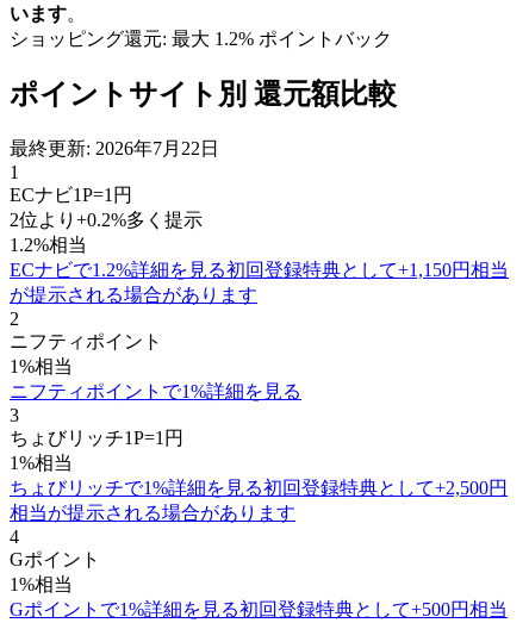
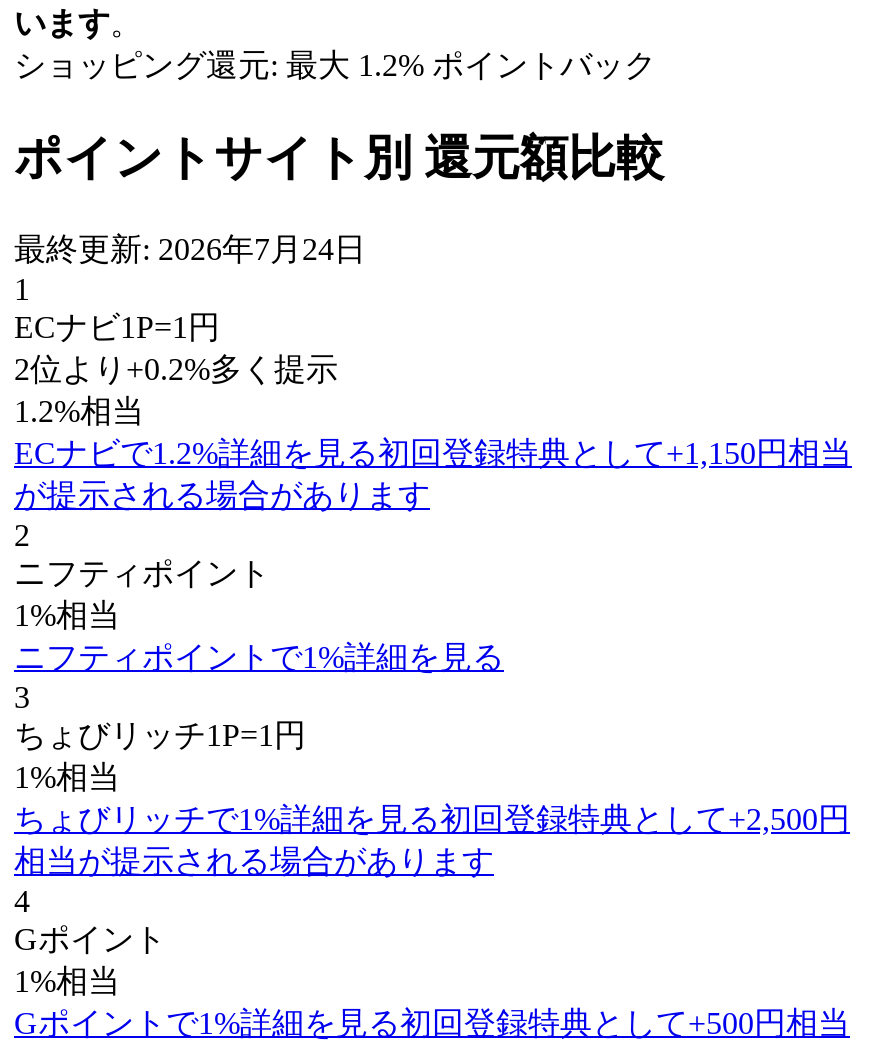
- 最終更新: 2026年7月22日
+ 最終更新: 2026年7月24日
